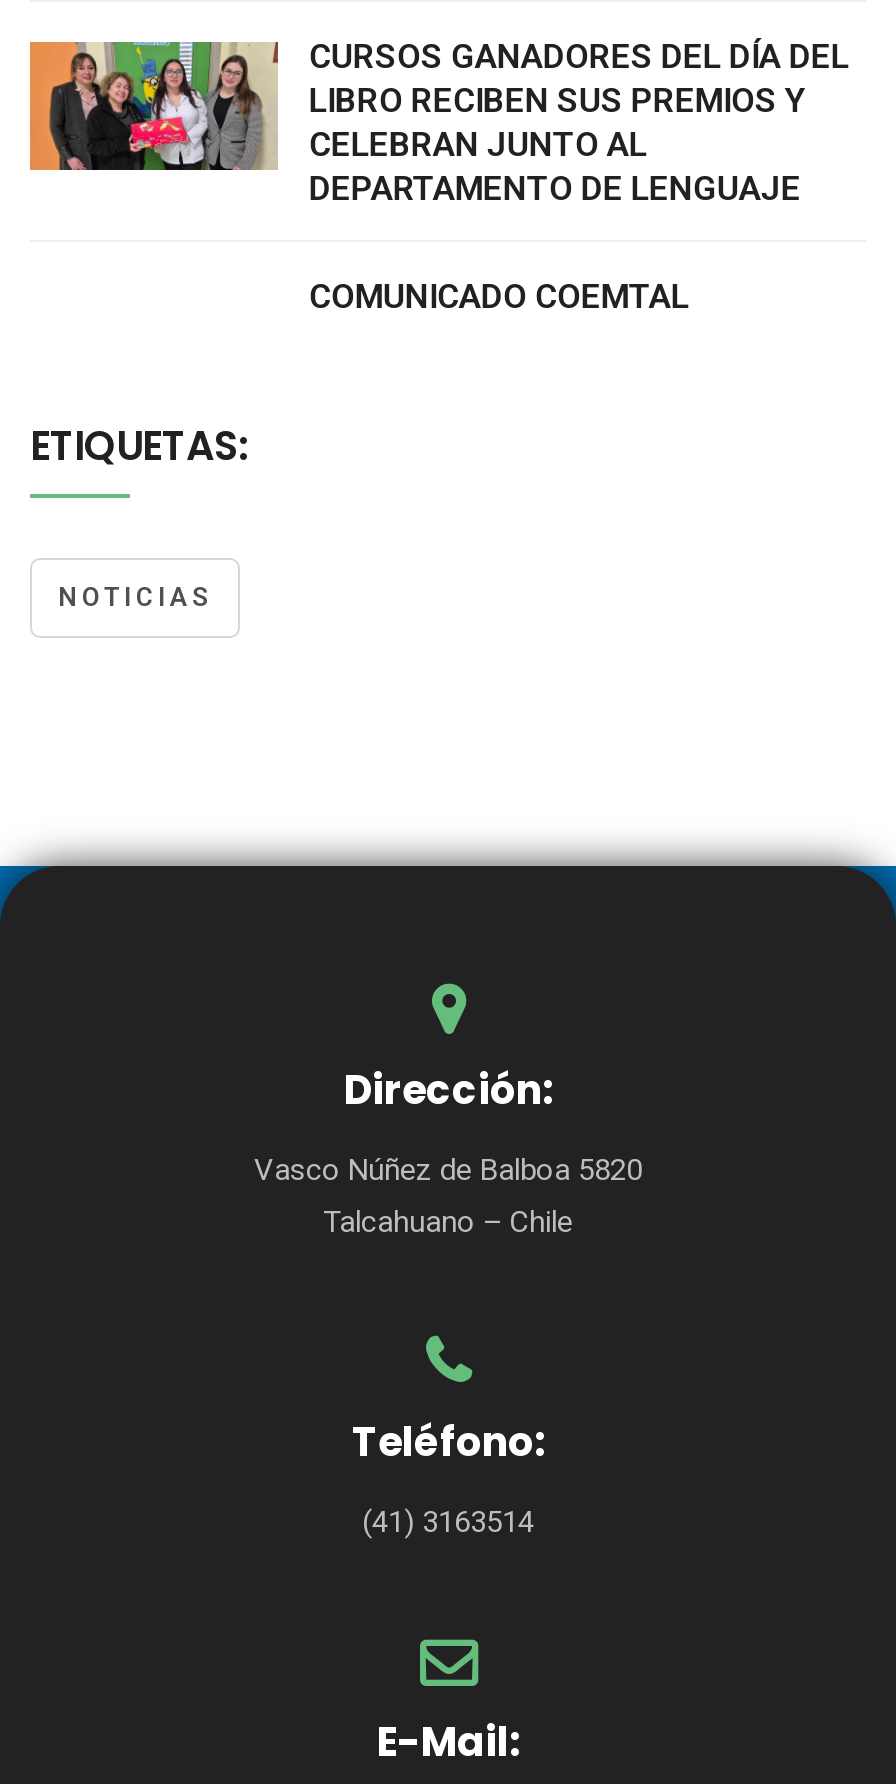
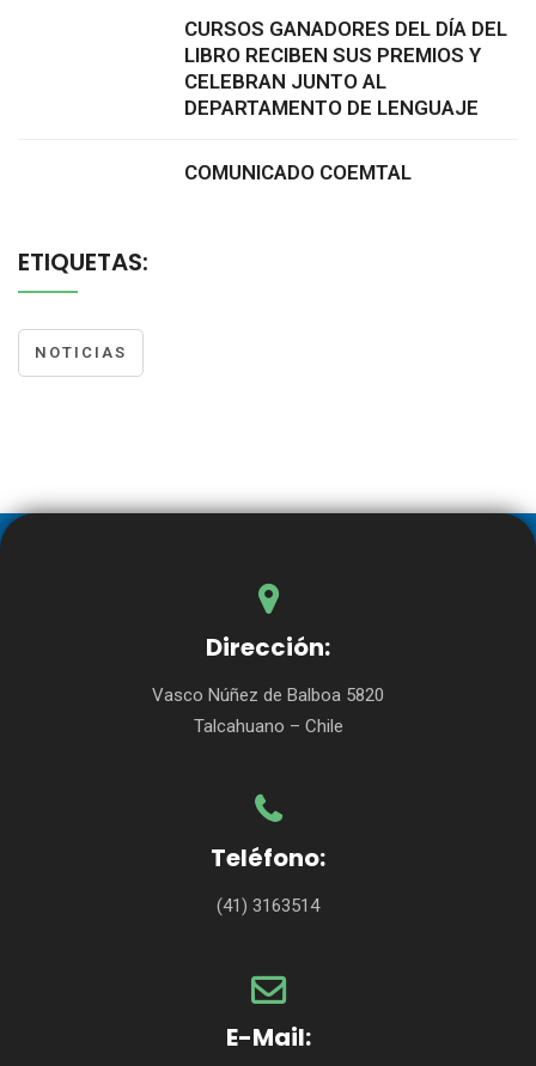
- [image]
